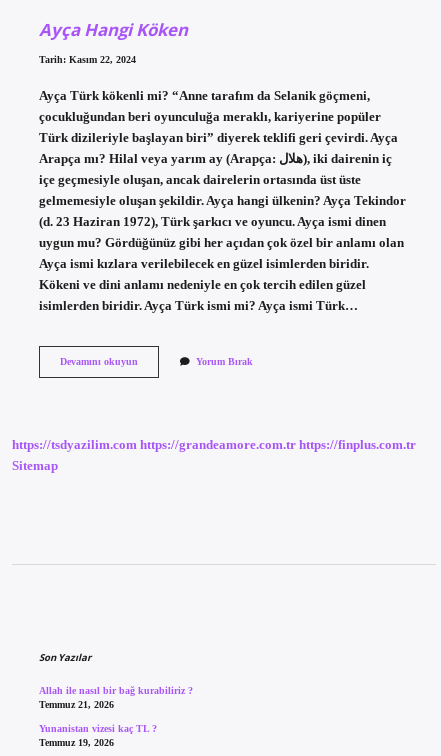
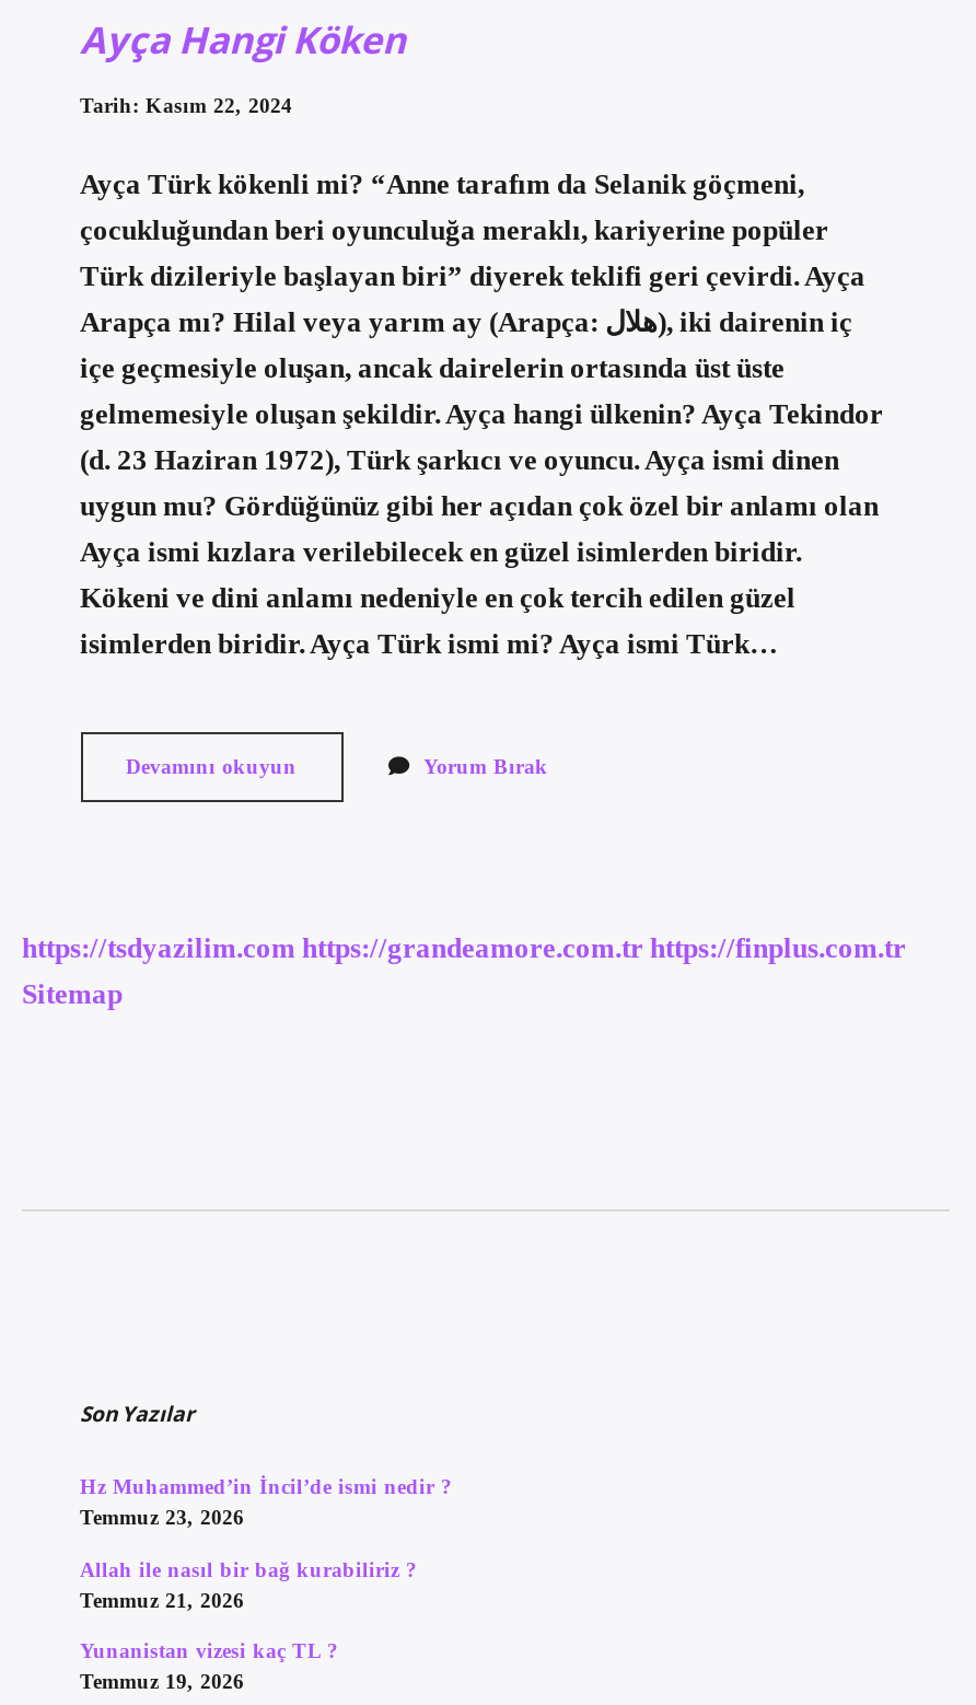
+ Hz Muhammed’in İncil’de ismi nedir ?
+ Temmuz 23, 2026
